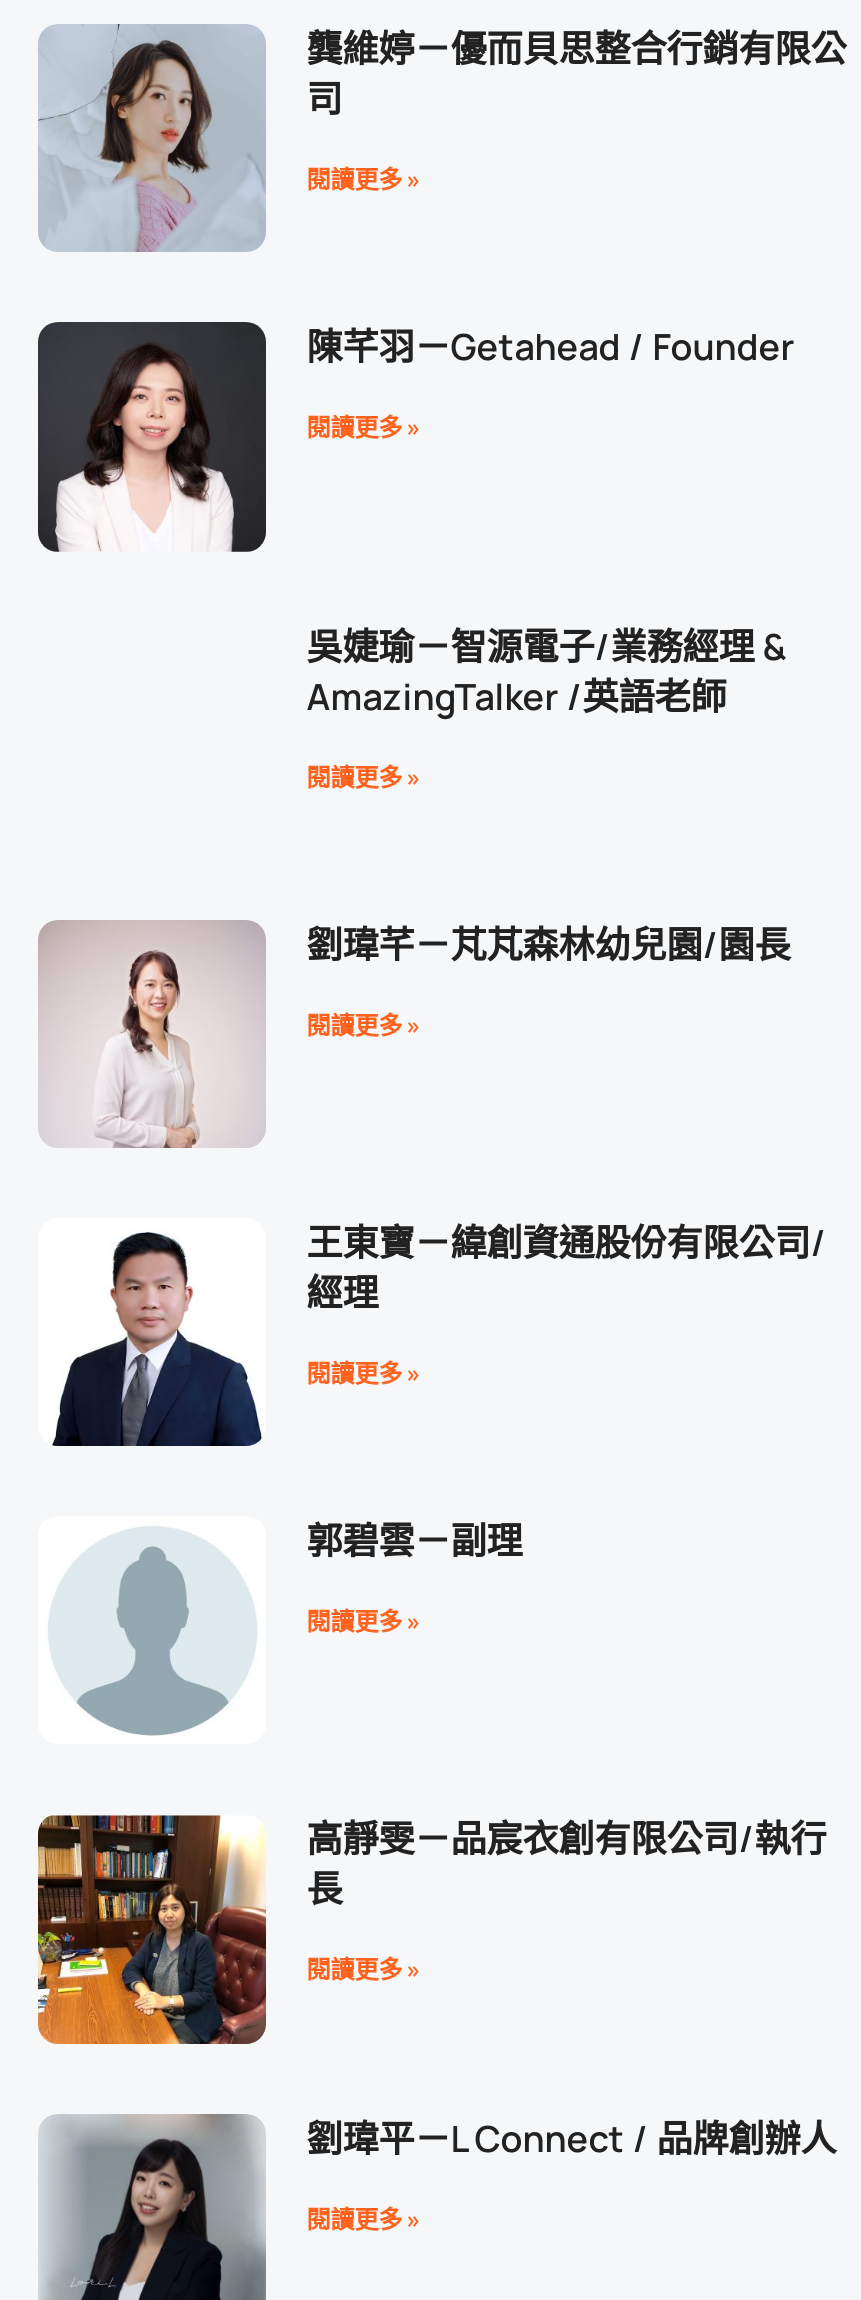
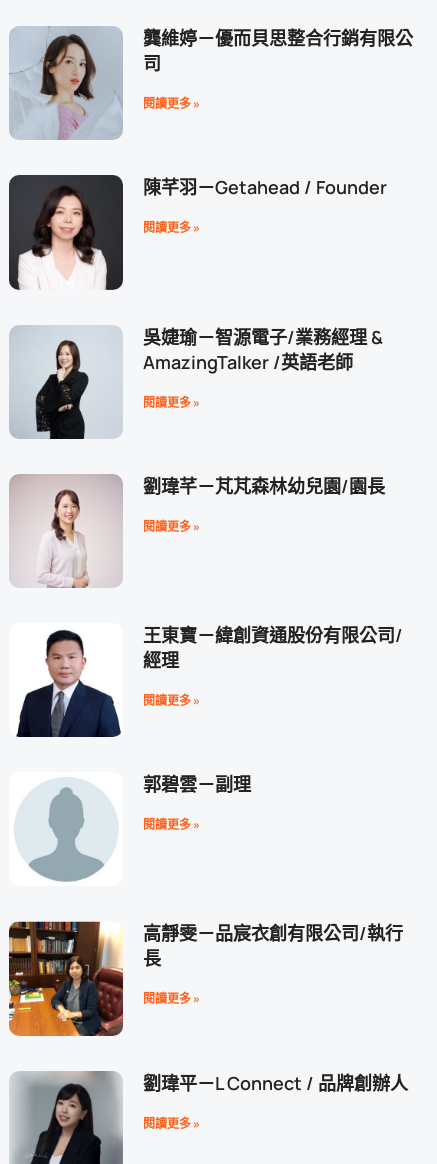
+ [image]
